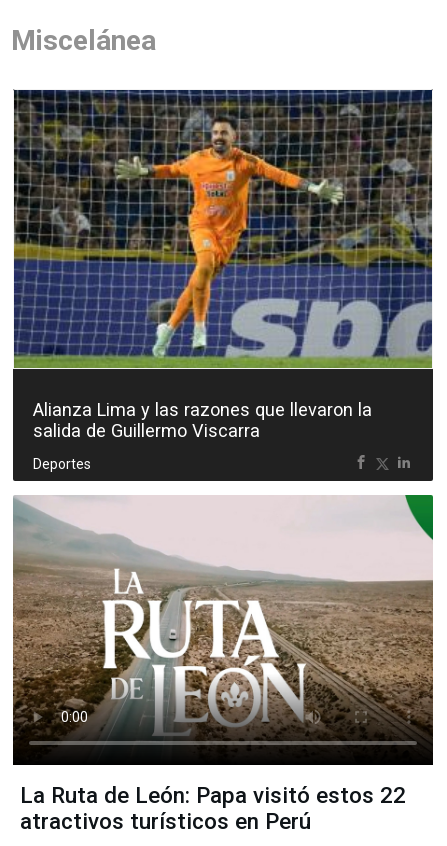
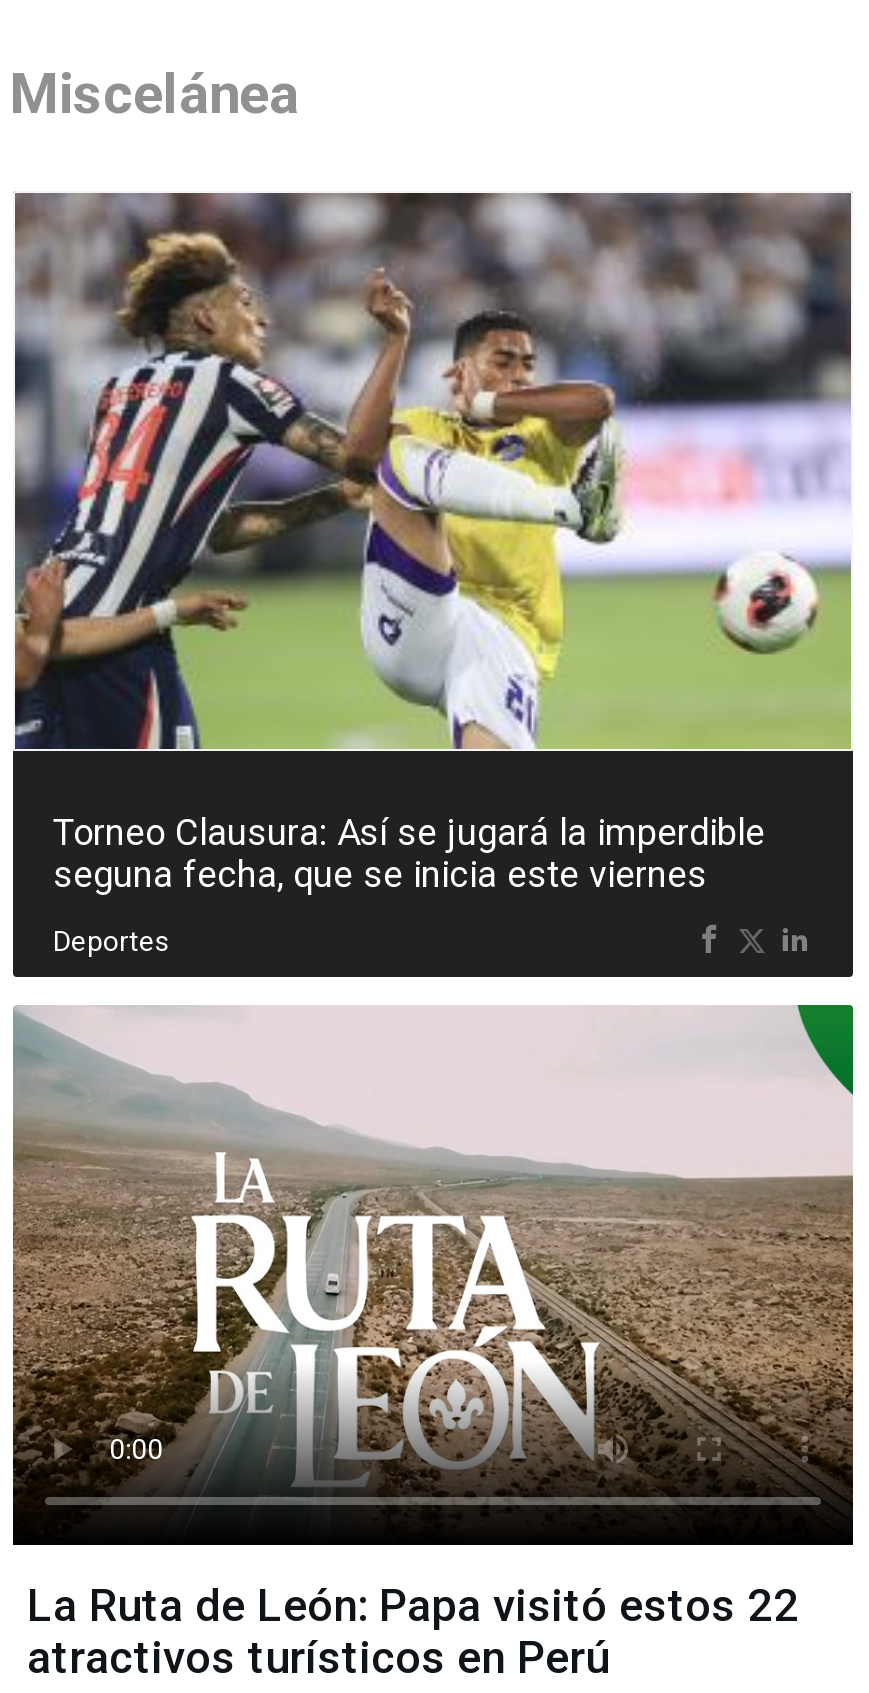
- [image]
- Alianza Lima y las razones que llevaron la
- salida de Guillermo Viscarra
+ [image]
+ Torneo Clausura: Así se jugará la imperdible
+ seguna fecha, que se inicia este viernes
